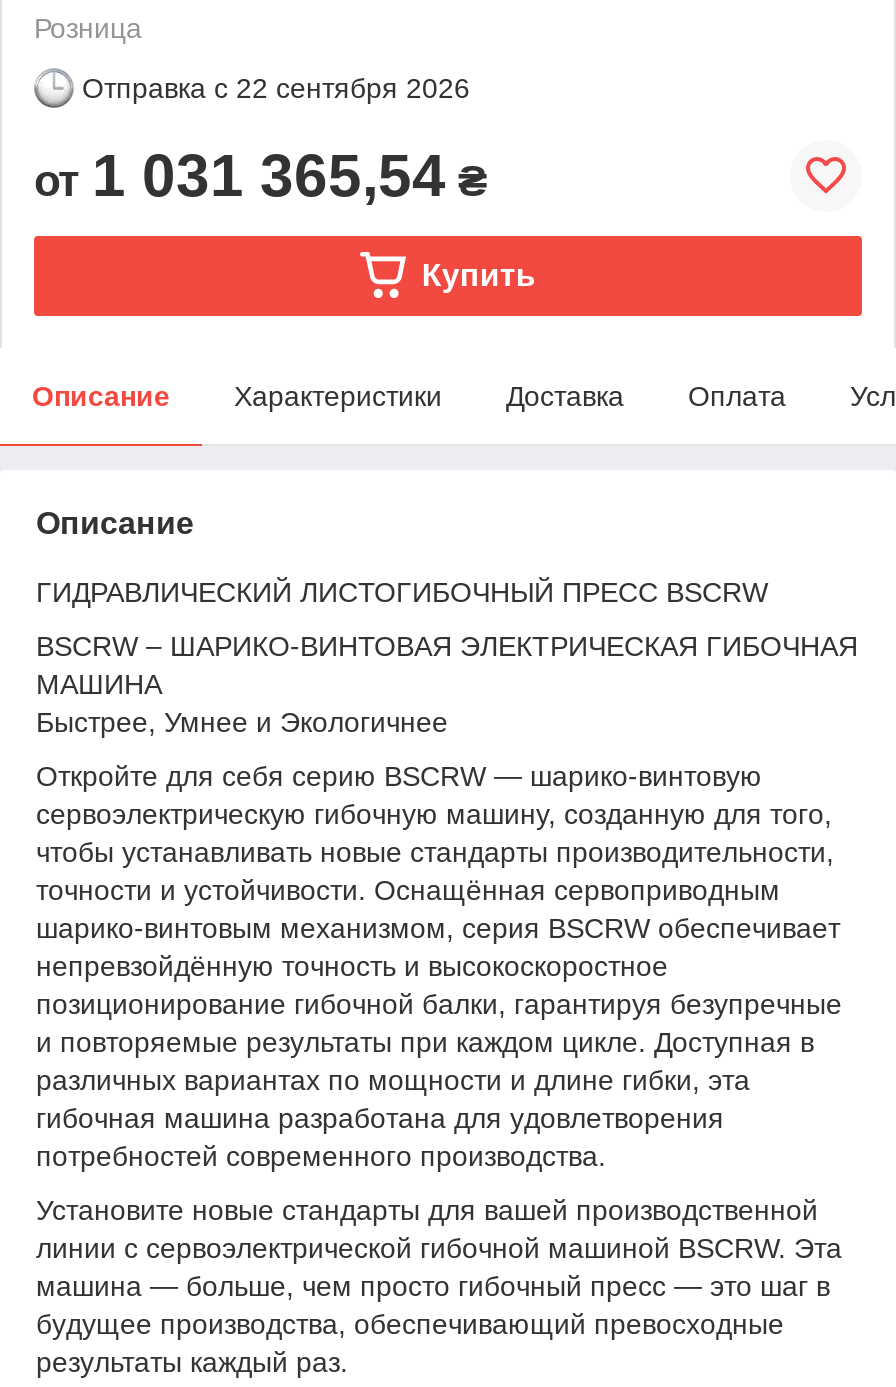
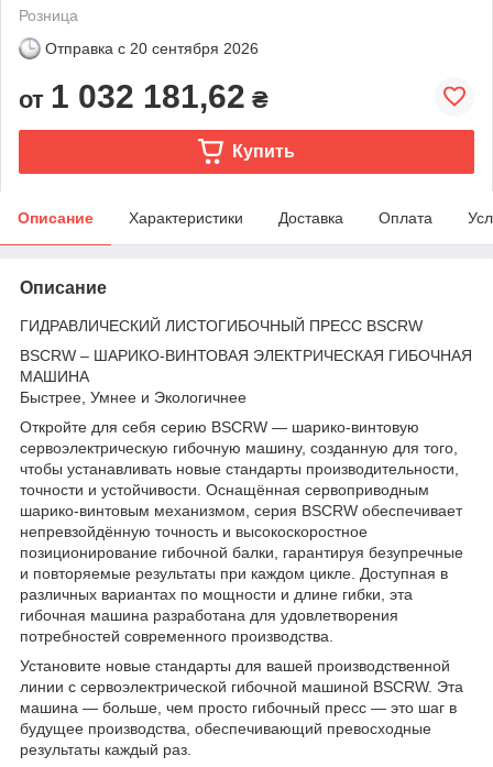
- Отправка с 22 сентября 2026
+ Отправка с 20 сентября 2026

- от 1 031 365,54 ₴
+ от 1 032 181,62 ₴
